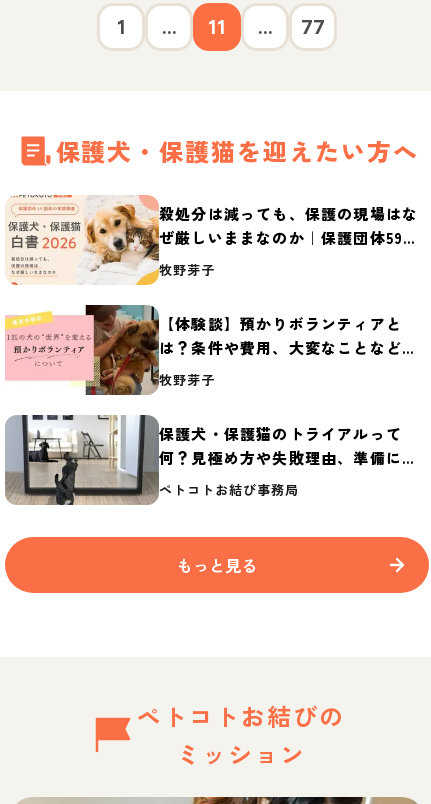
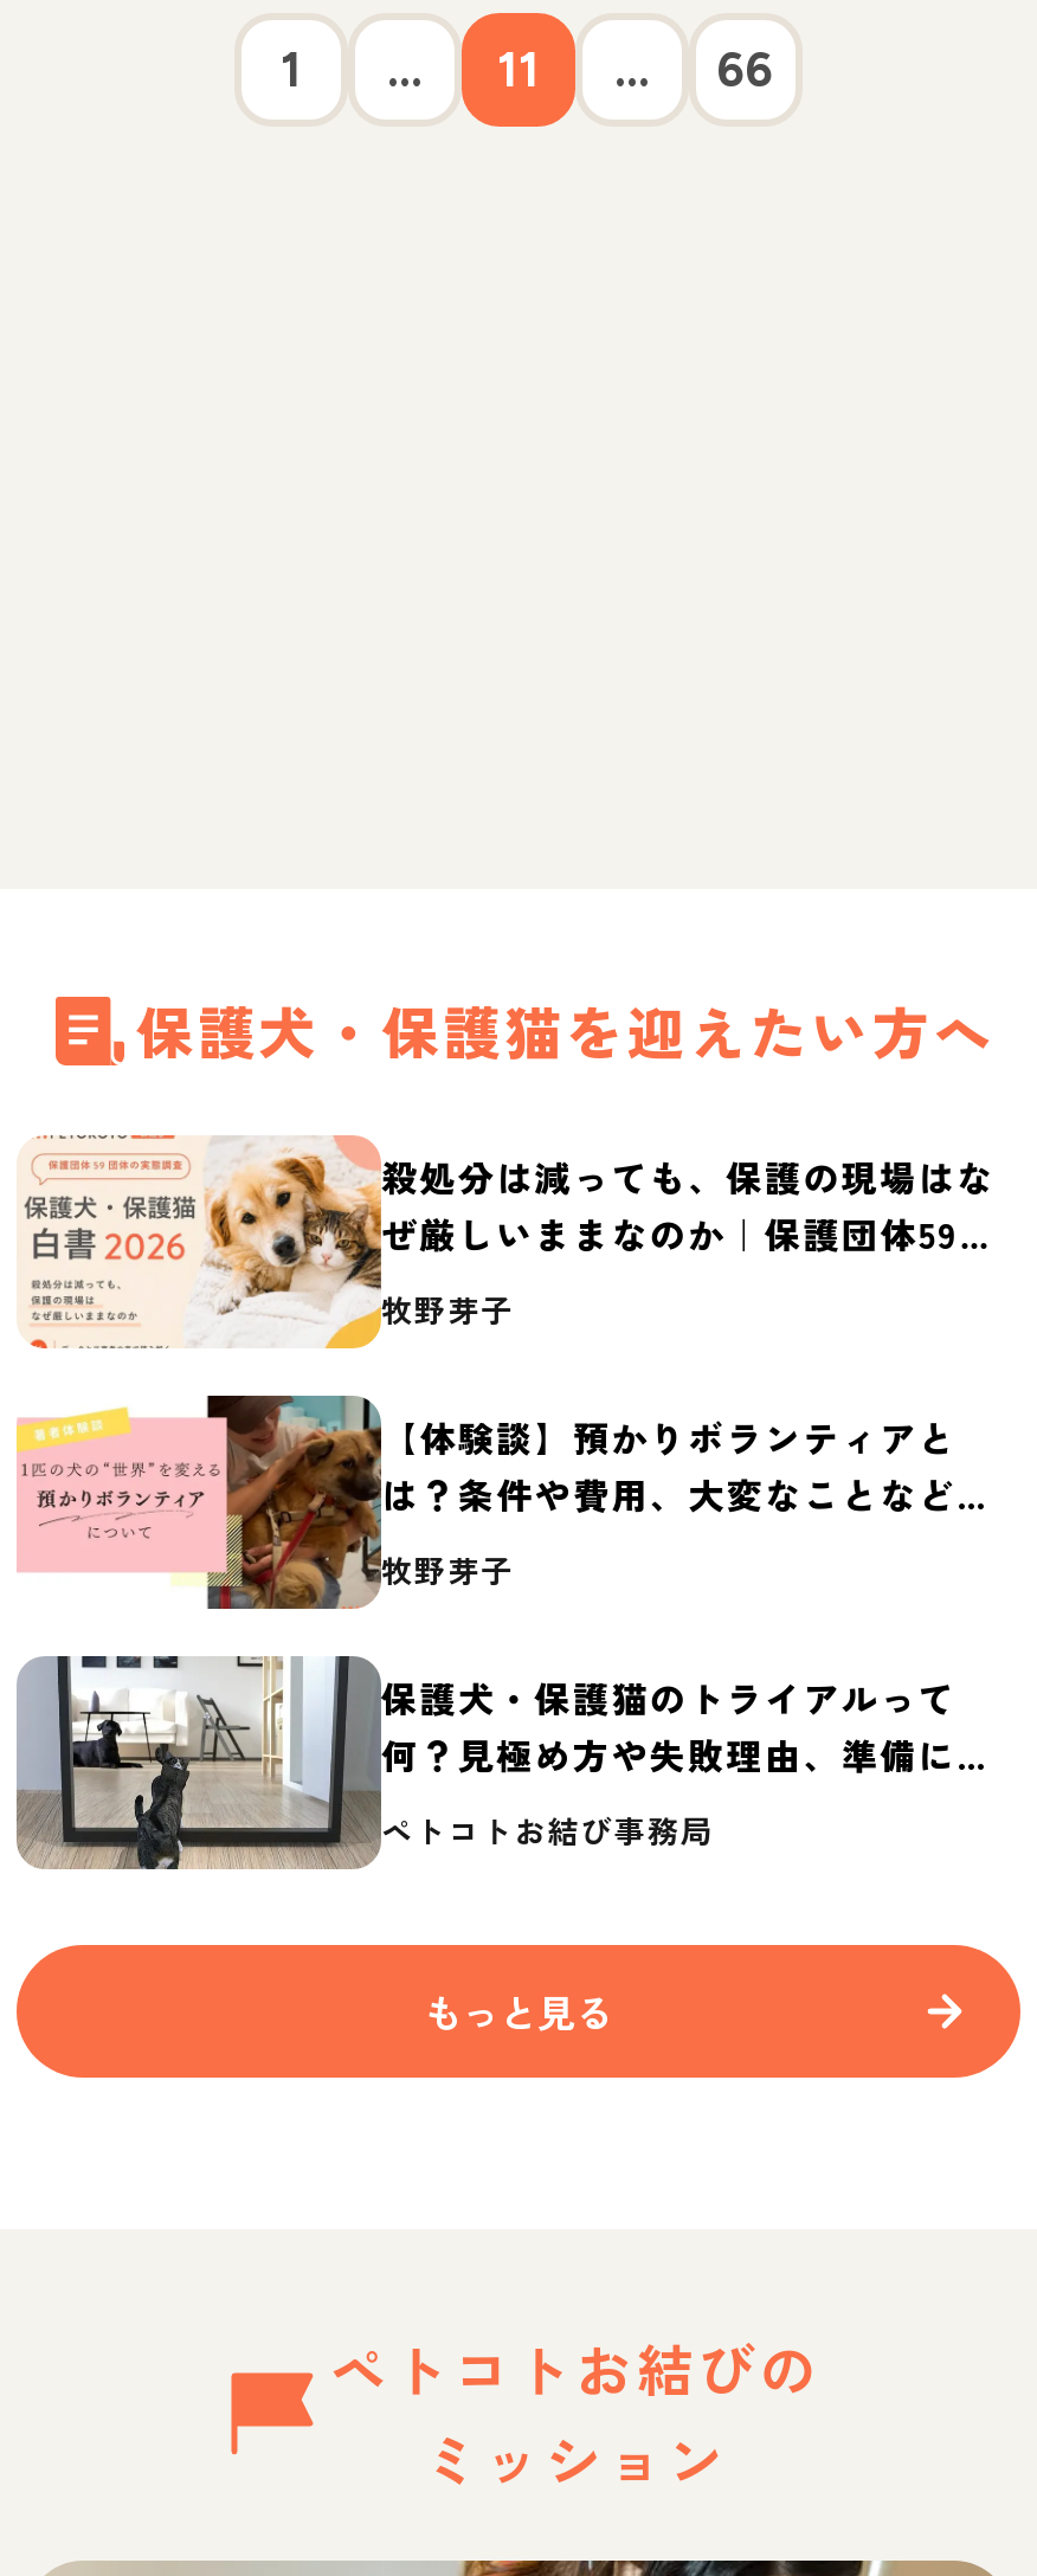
- 77
+ 66
